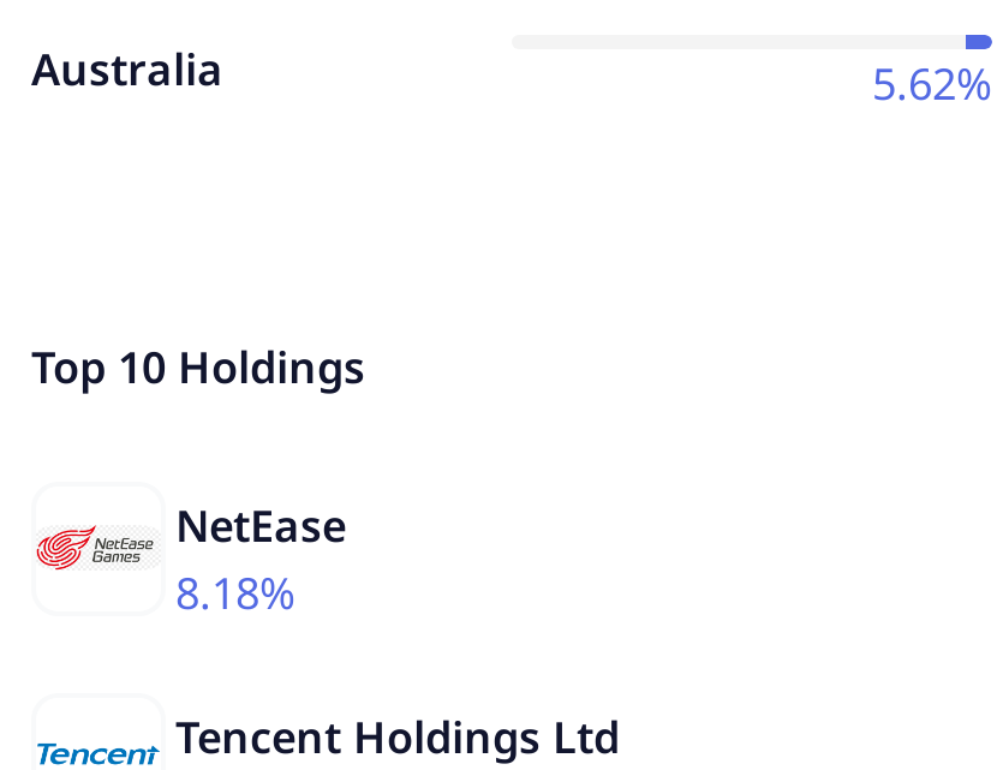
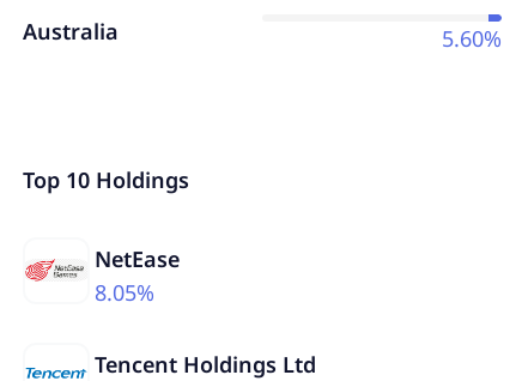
- 5.62%
+ 5.60%

- 8.18%
+ 8.05%
